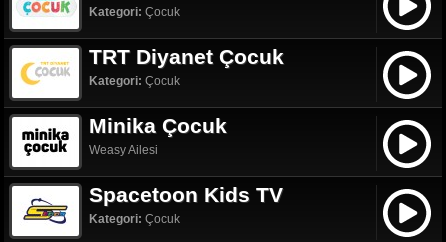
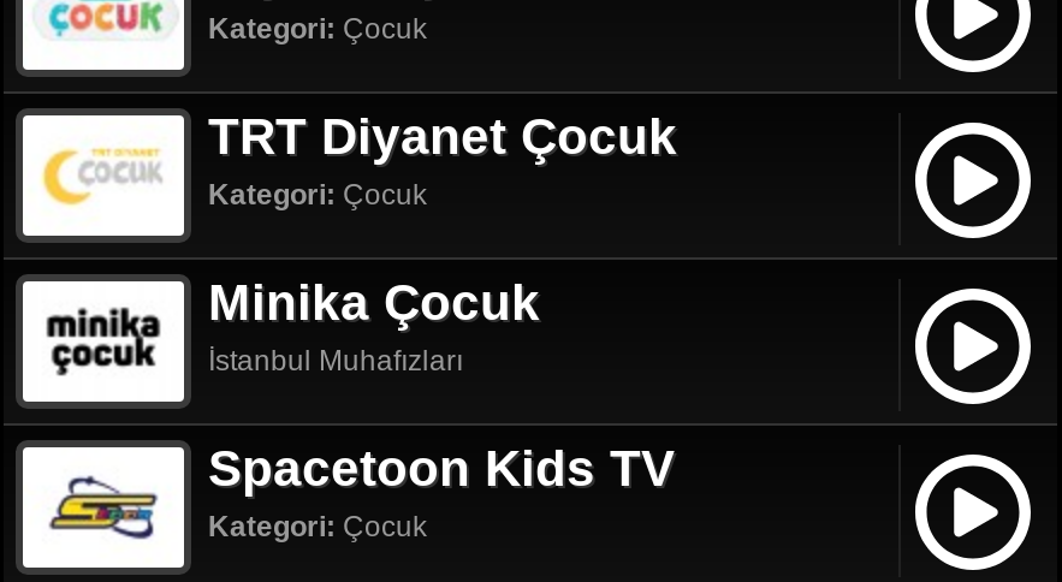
- Weasy Ailesi
+ İstanbul Muhafızları
